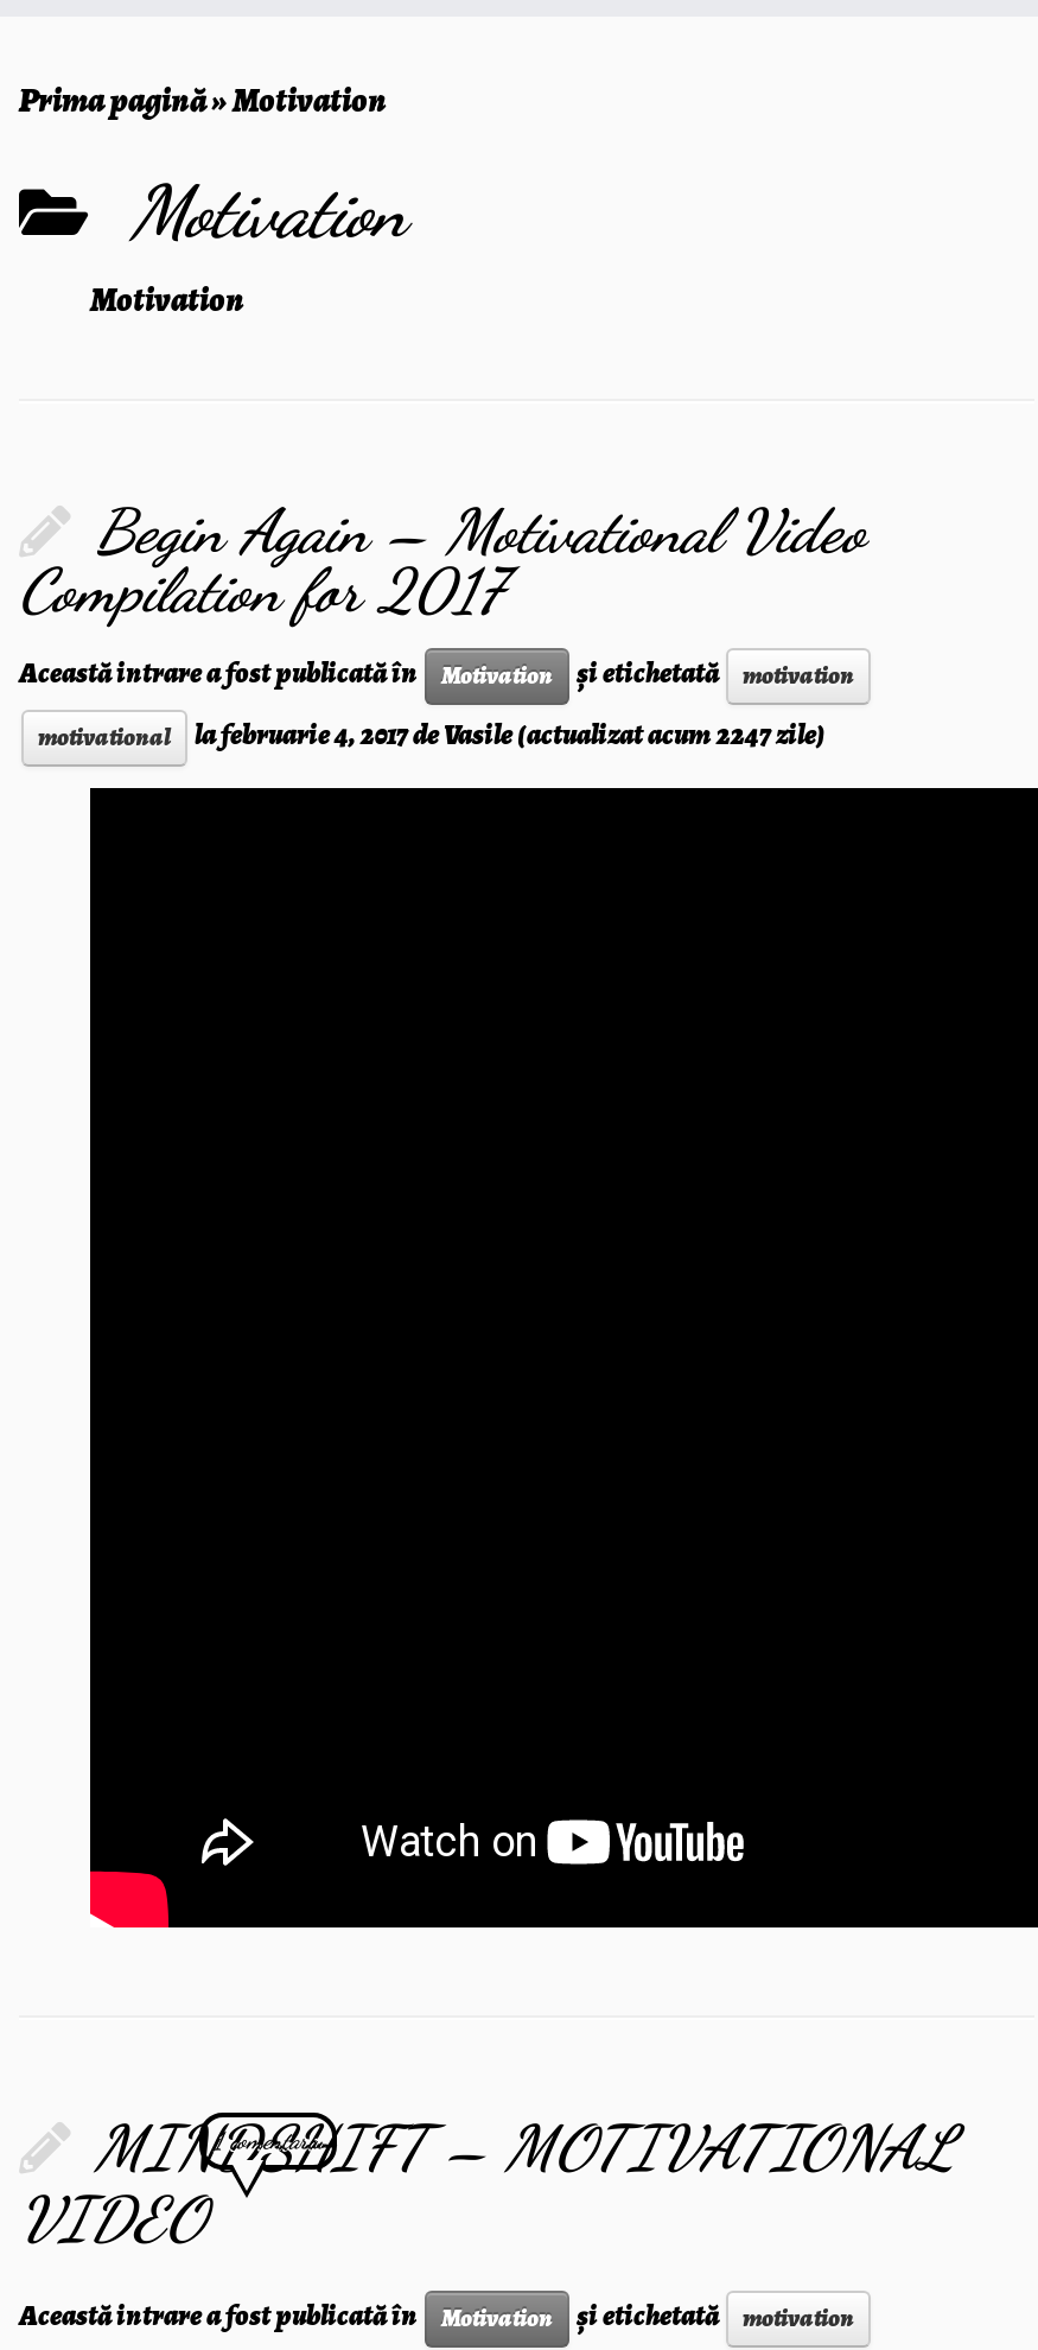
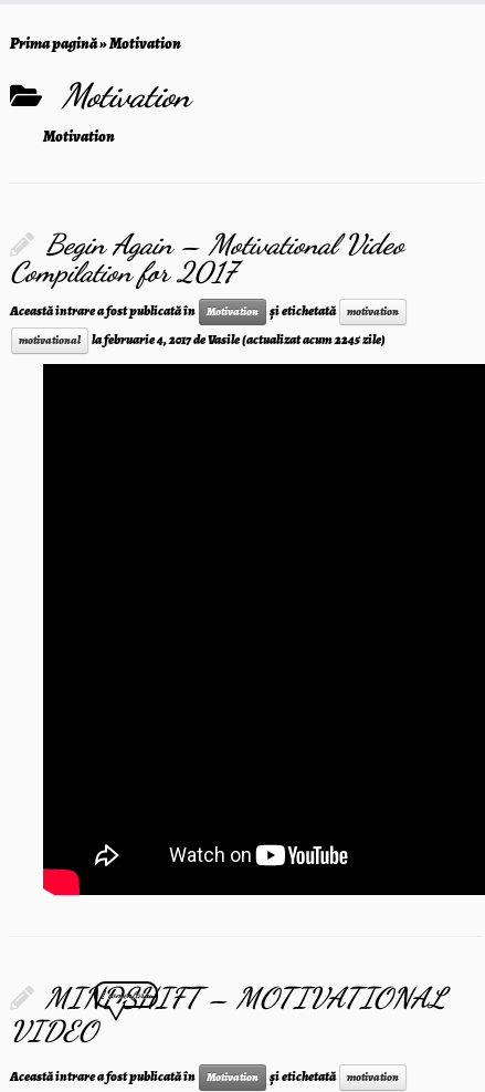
- motivational lafebruarie 4, 2017 deVasile(actualizat acum 2247 zile)
+ motivational lafebruarie 4, 2017 deVasile(actualizat acum 2245 zile)
